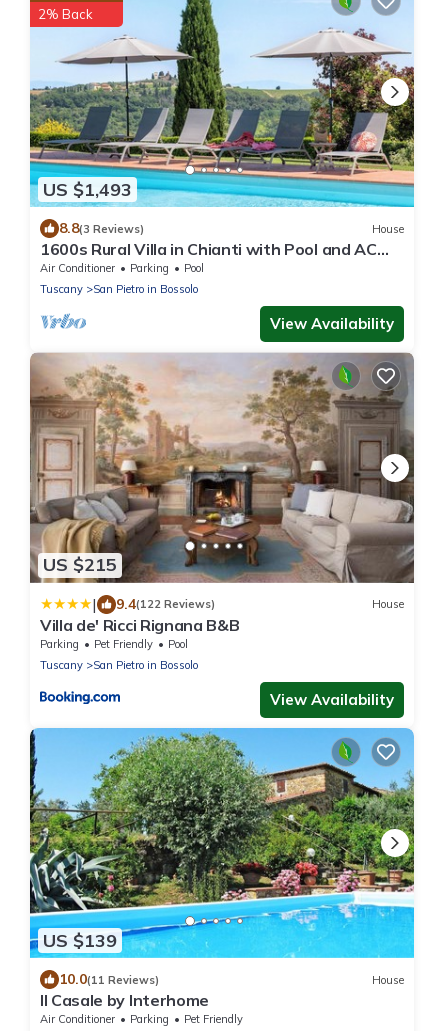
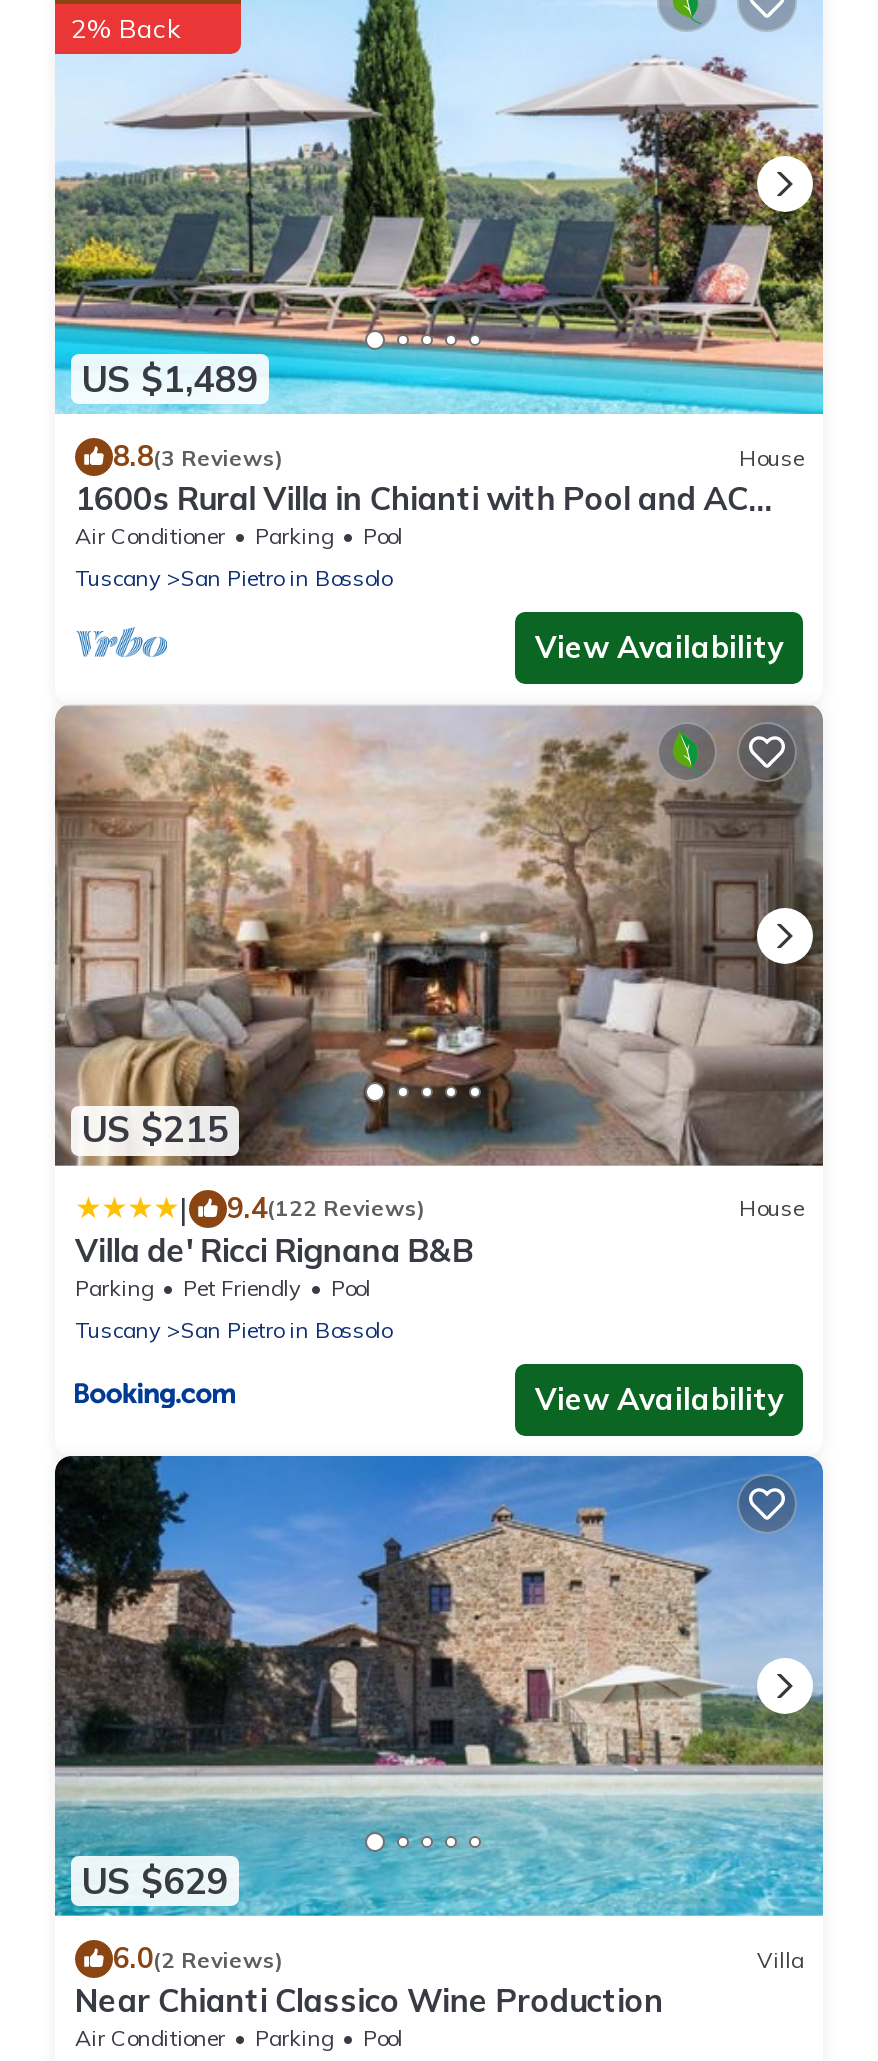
- US $1,493
+ US $1,489

- [image]
- US $139
+ [image]
+ US $629

- 10.0(11 Reviews)
- House
- Il Casale by Interhome
+ 6.0(2 Reviews)
+ Villa
+ Near Chianti Classico Wine Production

- Pet Friendly
+ Pool
